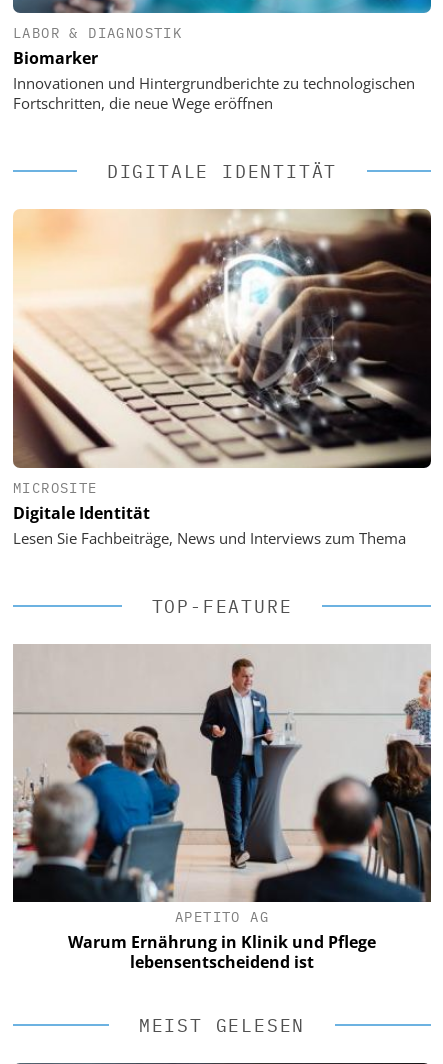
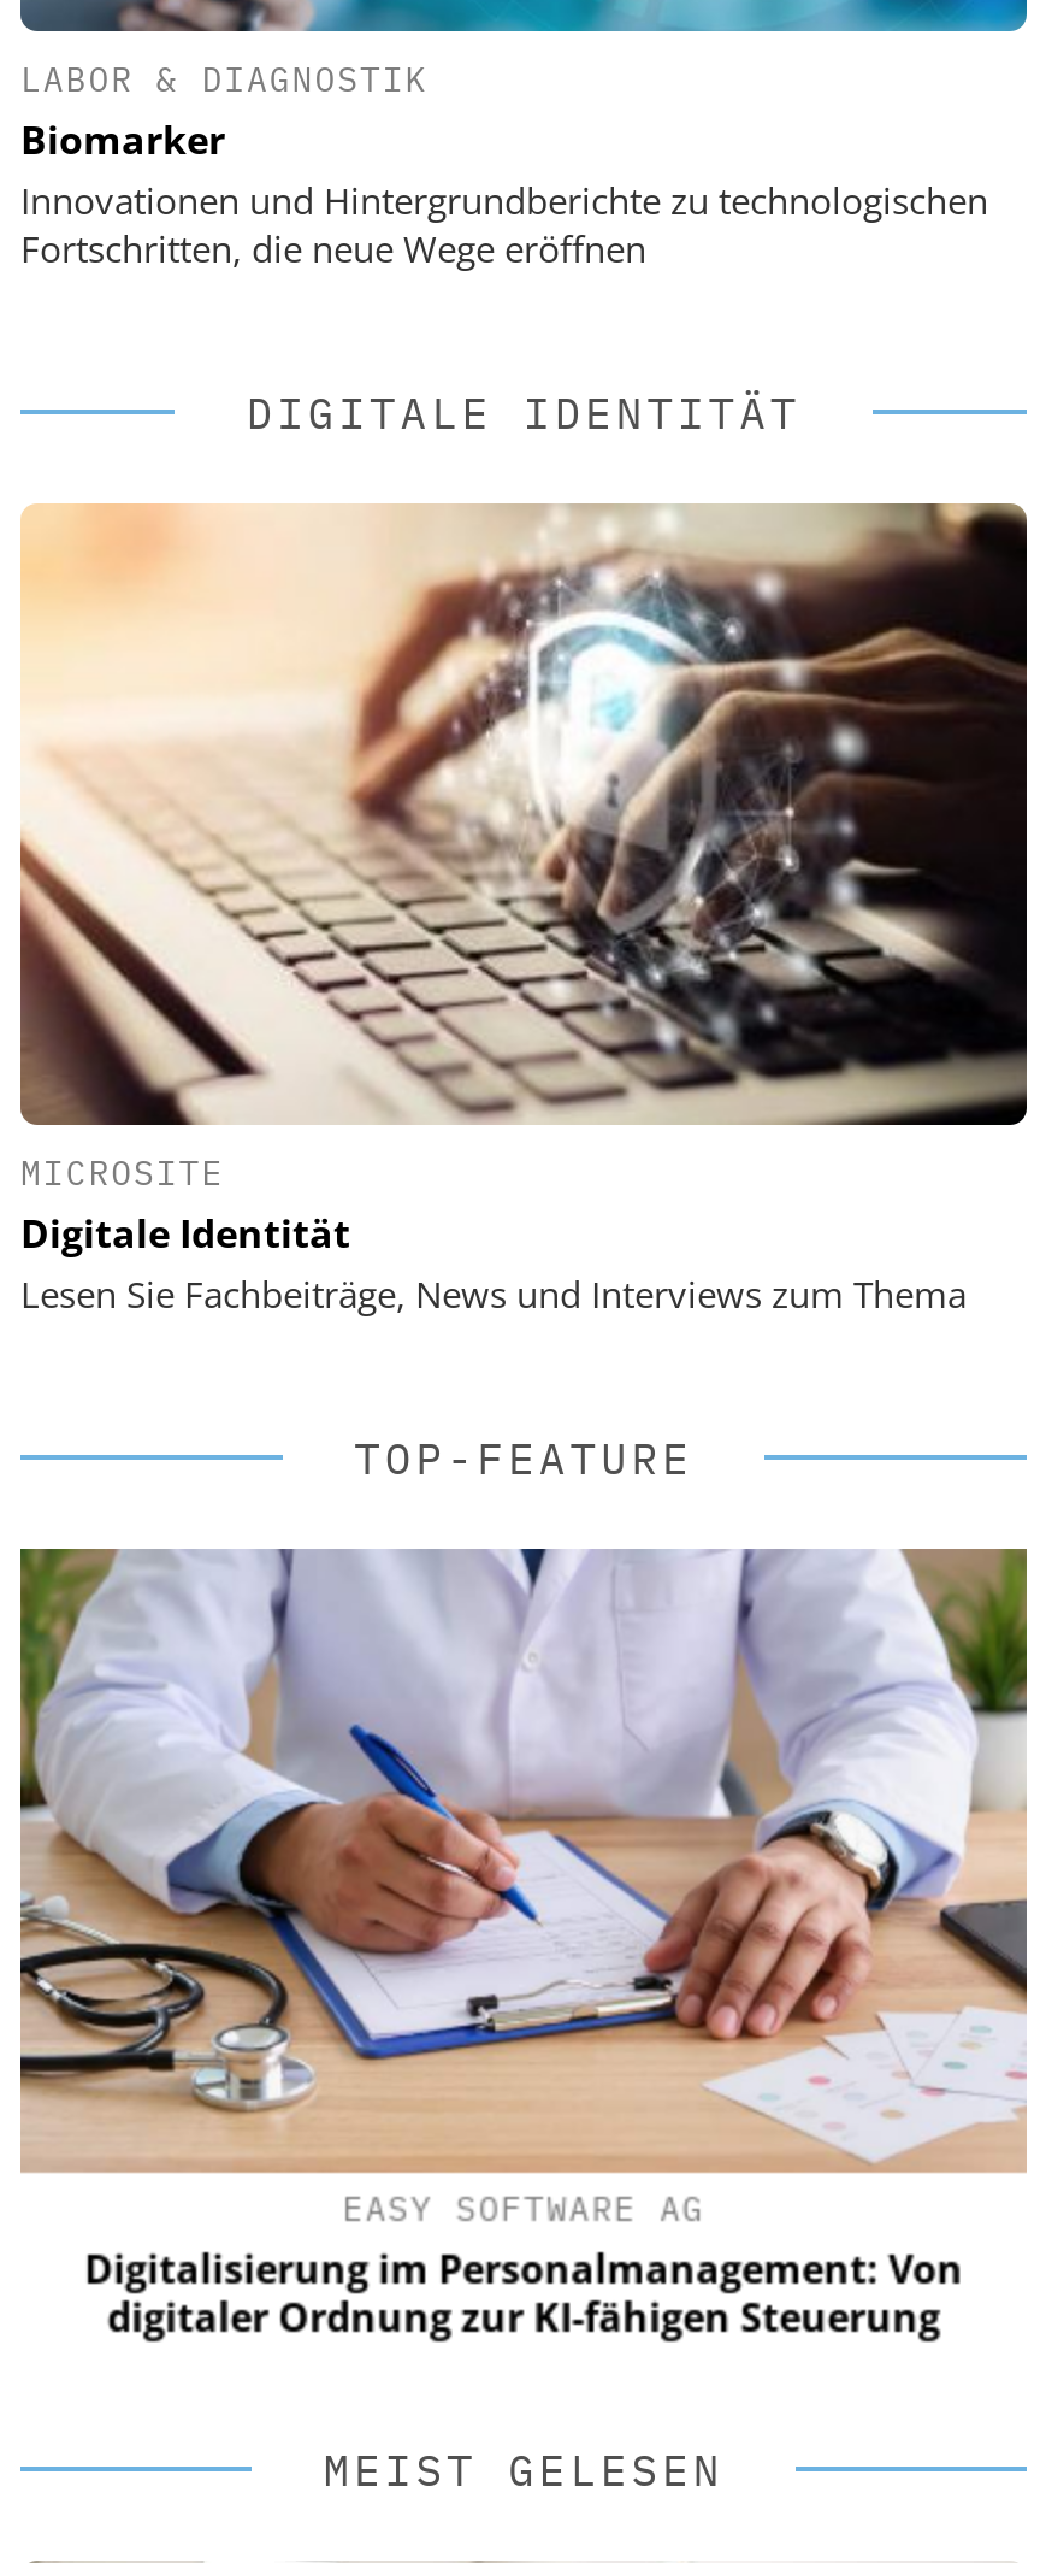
- [image]
- APETITO AG
- Warum Ernährung in Klinik und Pflege
- lebensentscheidend ist
+ [image]
+ EASY SOFTWARE AG
+ Digitalisierung im Personalmanagement: Von
+ digitaler Ordnung zur KI-fähigen Steuerung
